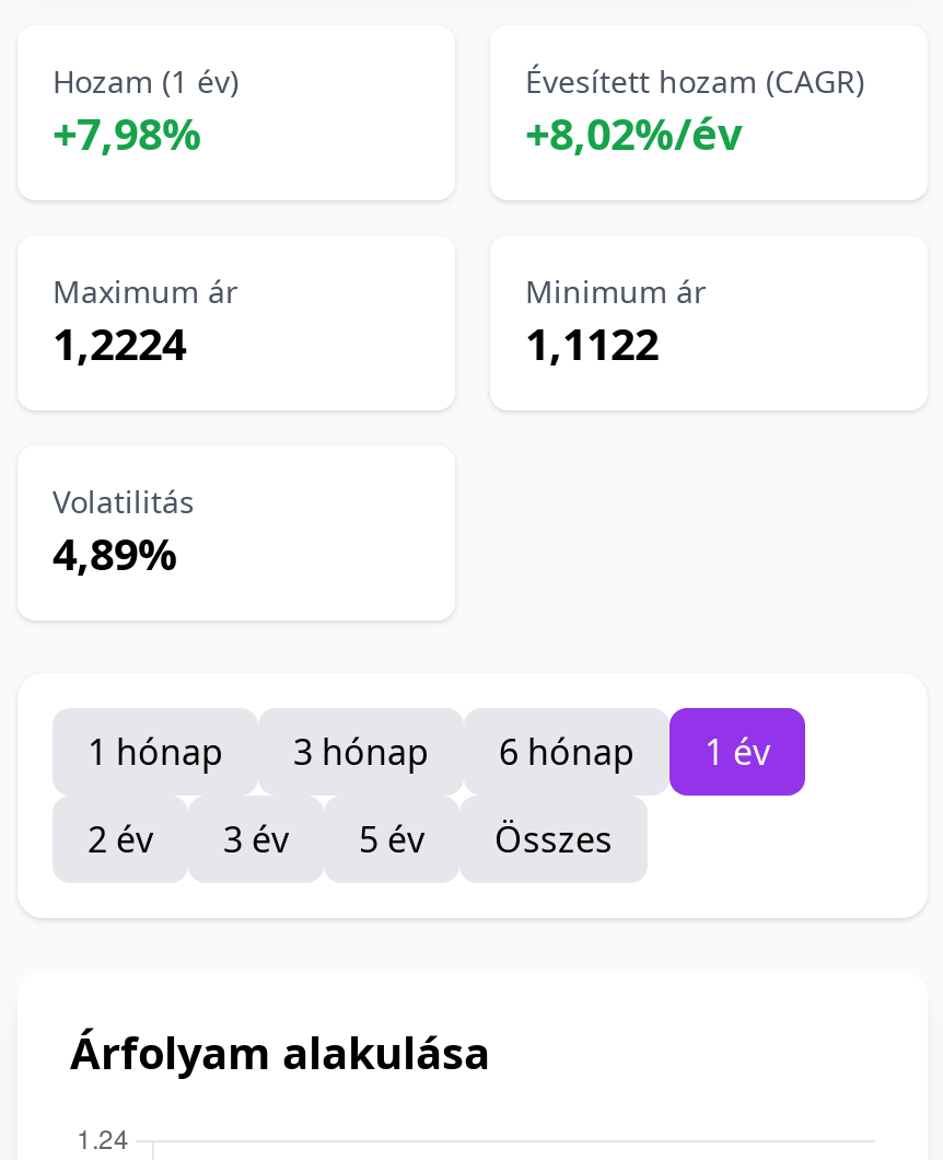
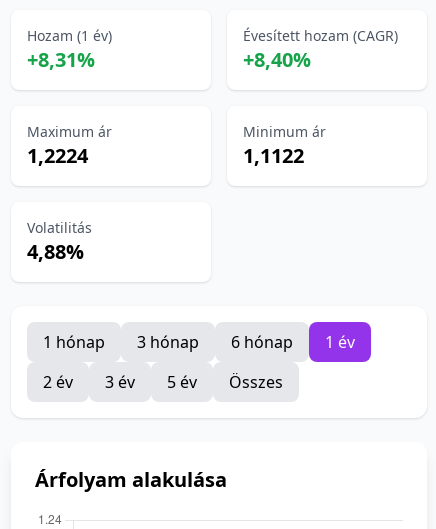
- +7,98%
+ +8,31%

- +8,02%/év
+ +8,40%

- 4,89%
+ 4,88%
